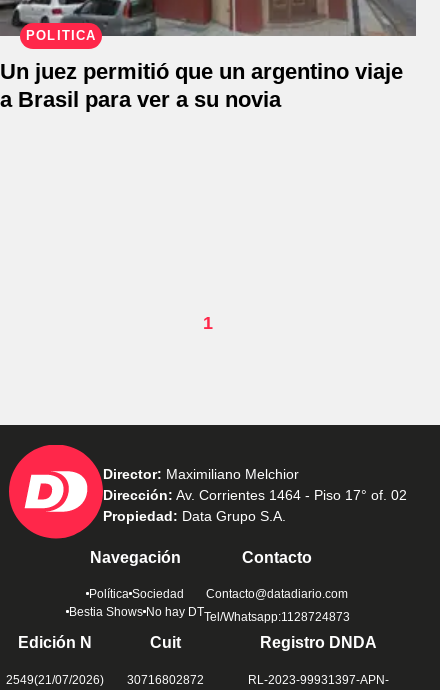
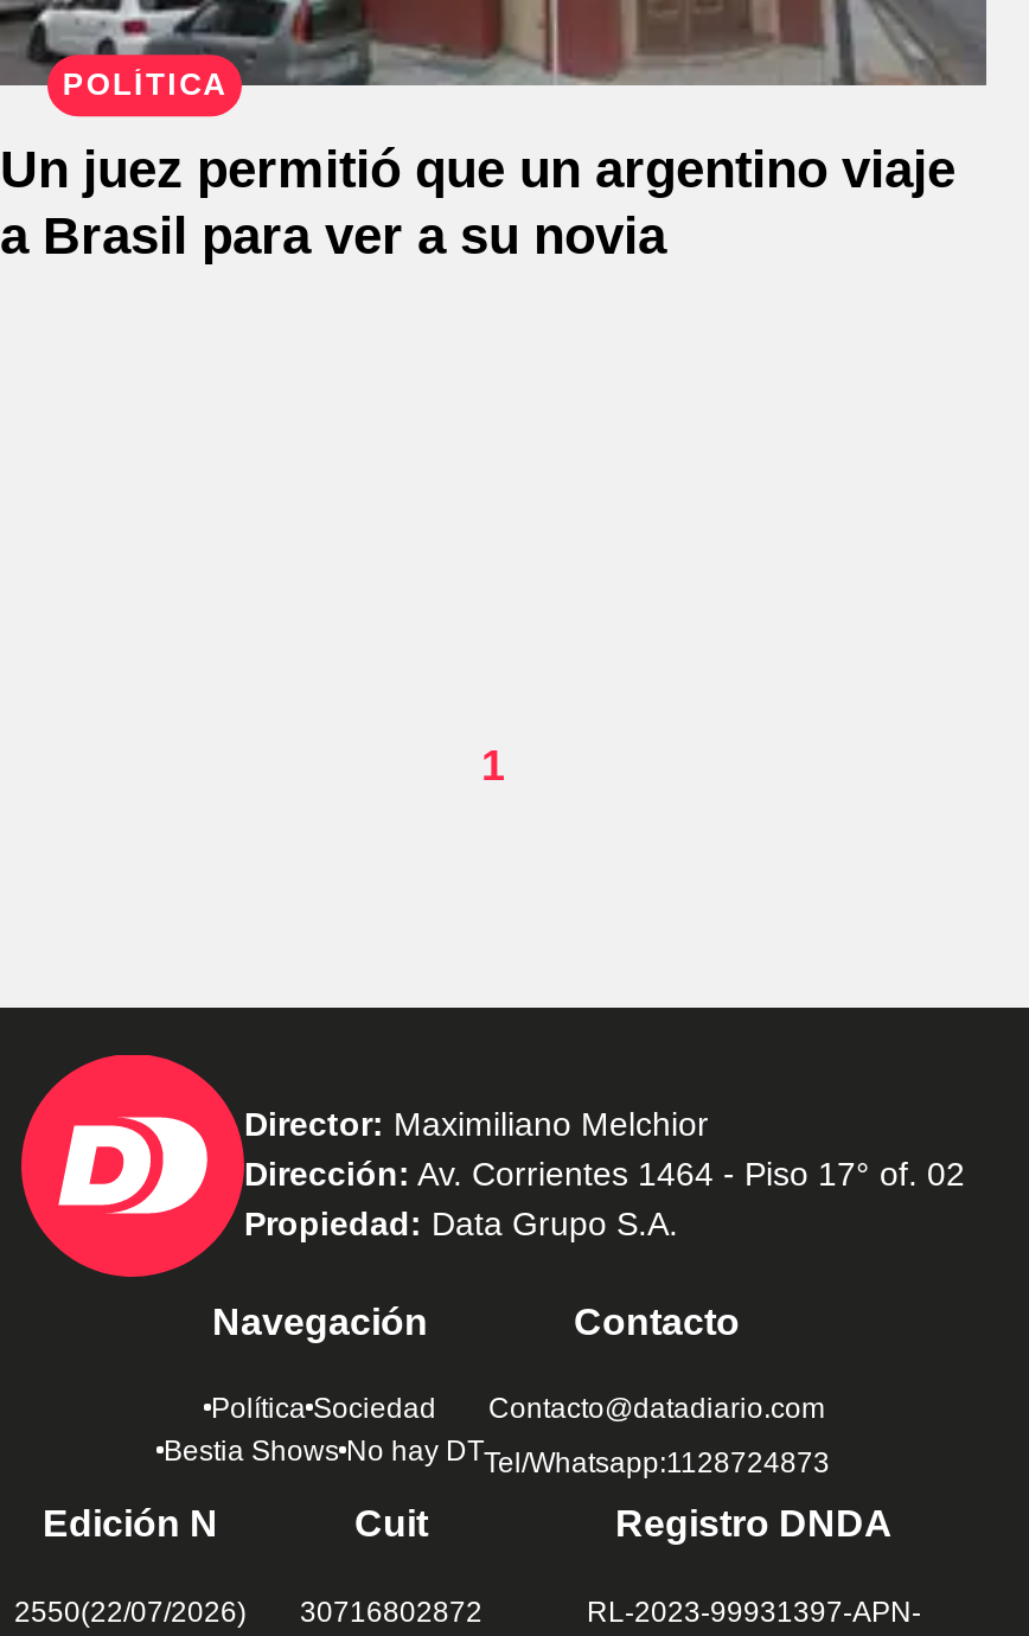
- 2549(21/07/2026) 30716802872
+ 2550(22/07/2026) 30716802872
